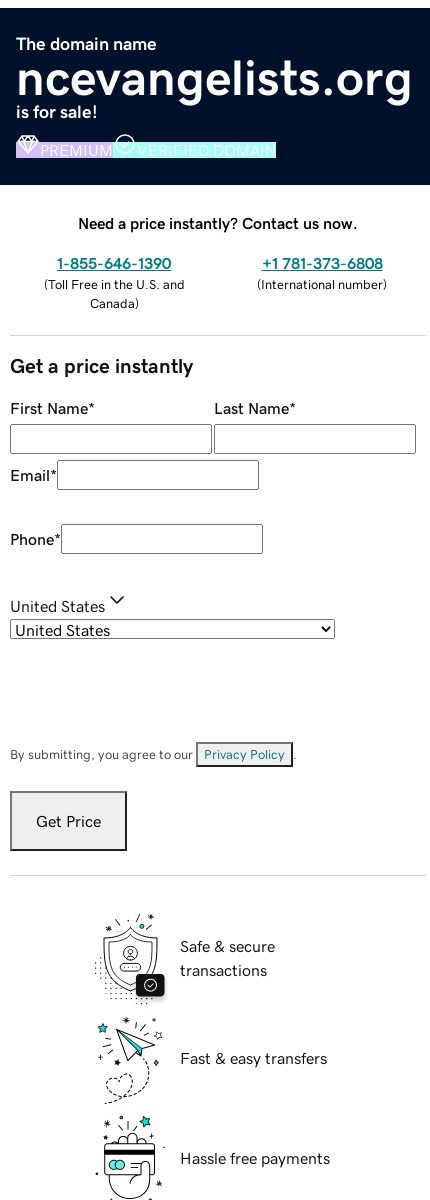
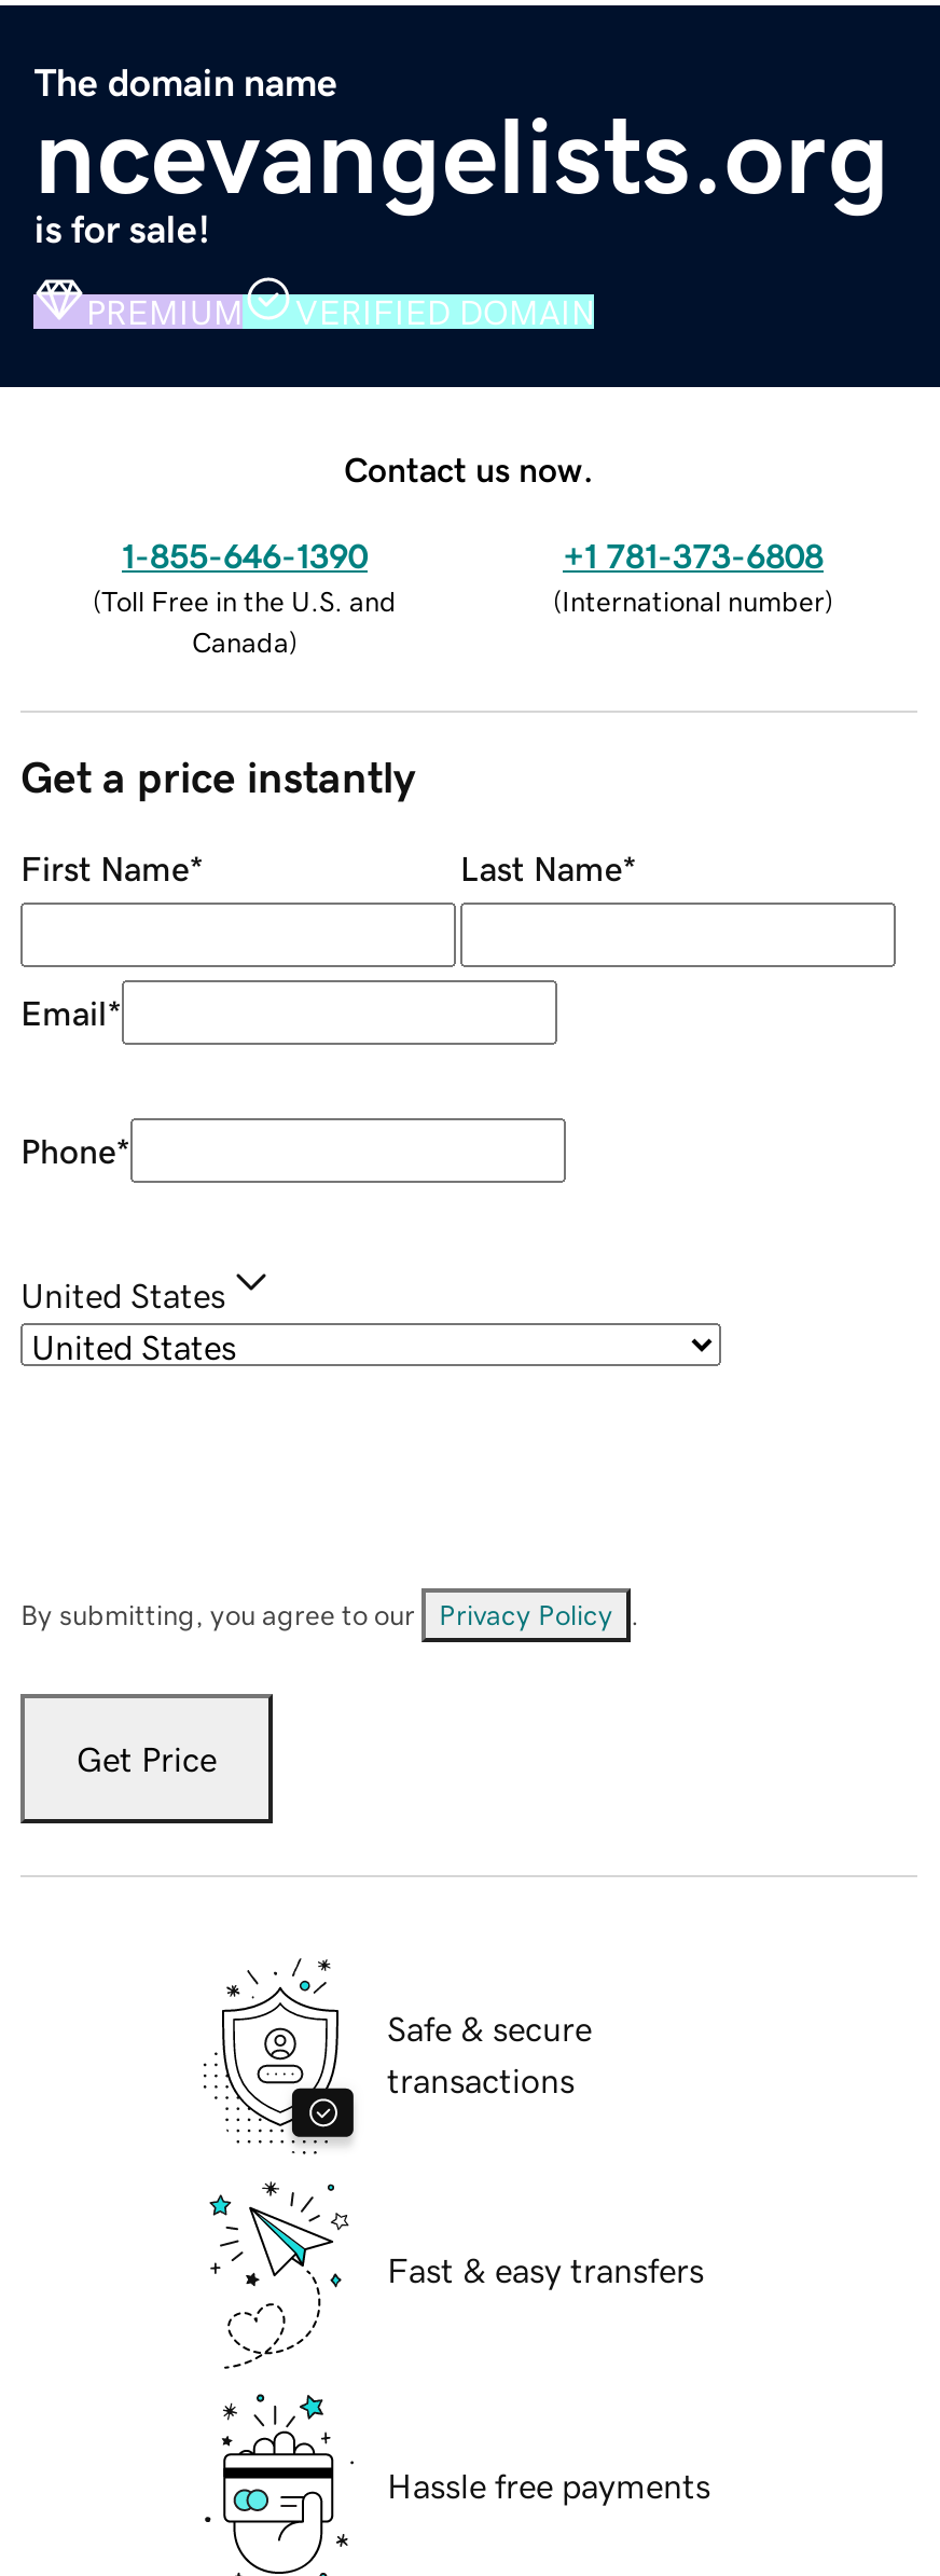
- Need a price instantly? Contact us now.
+ Contact us now.
